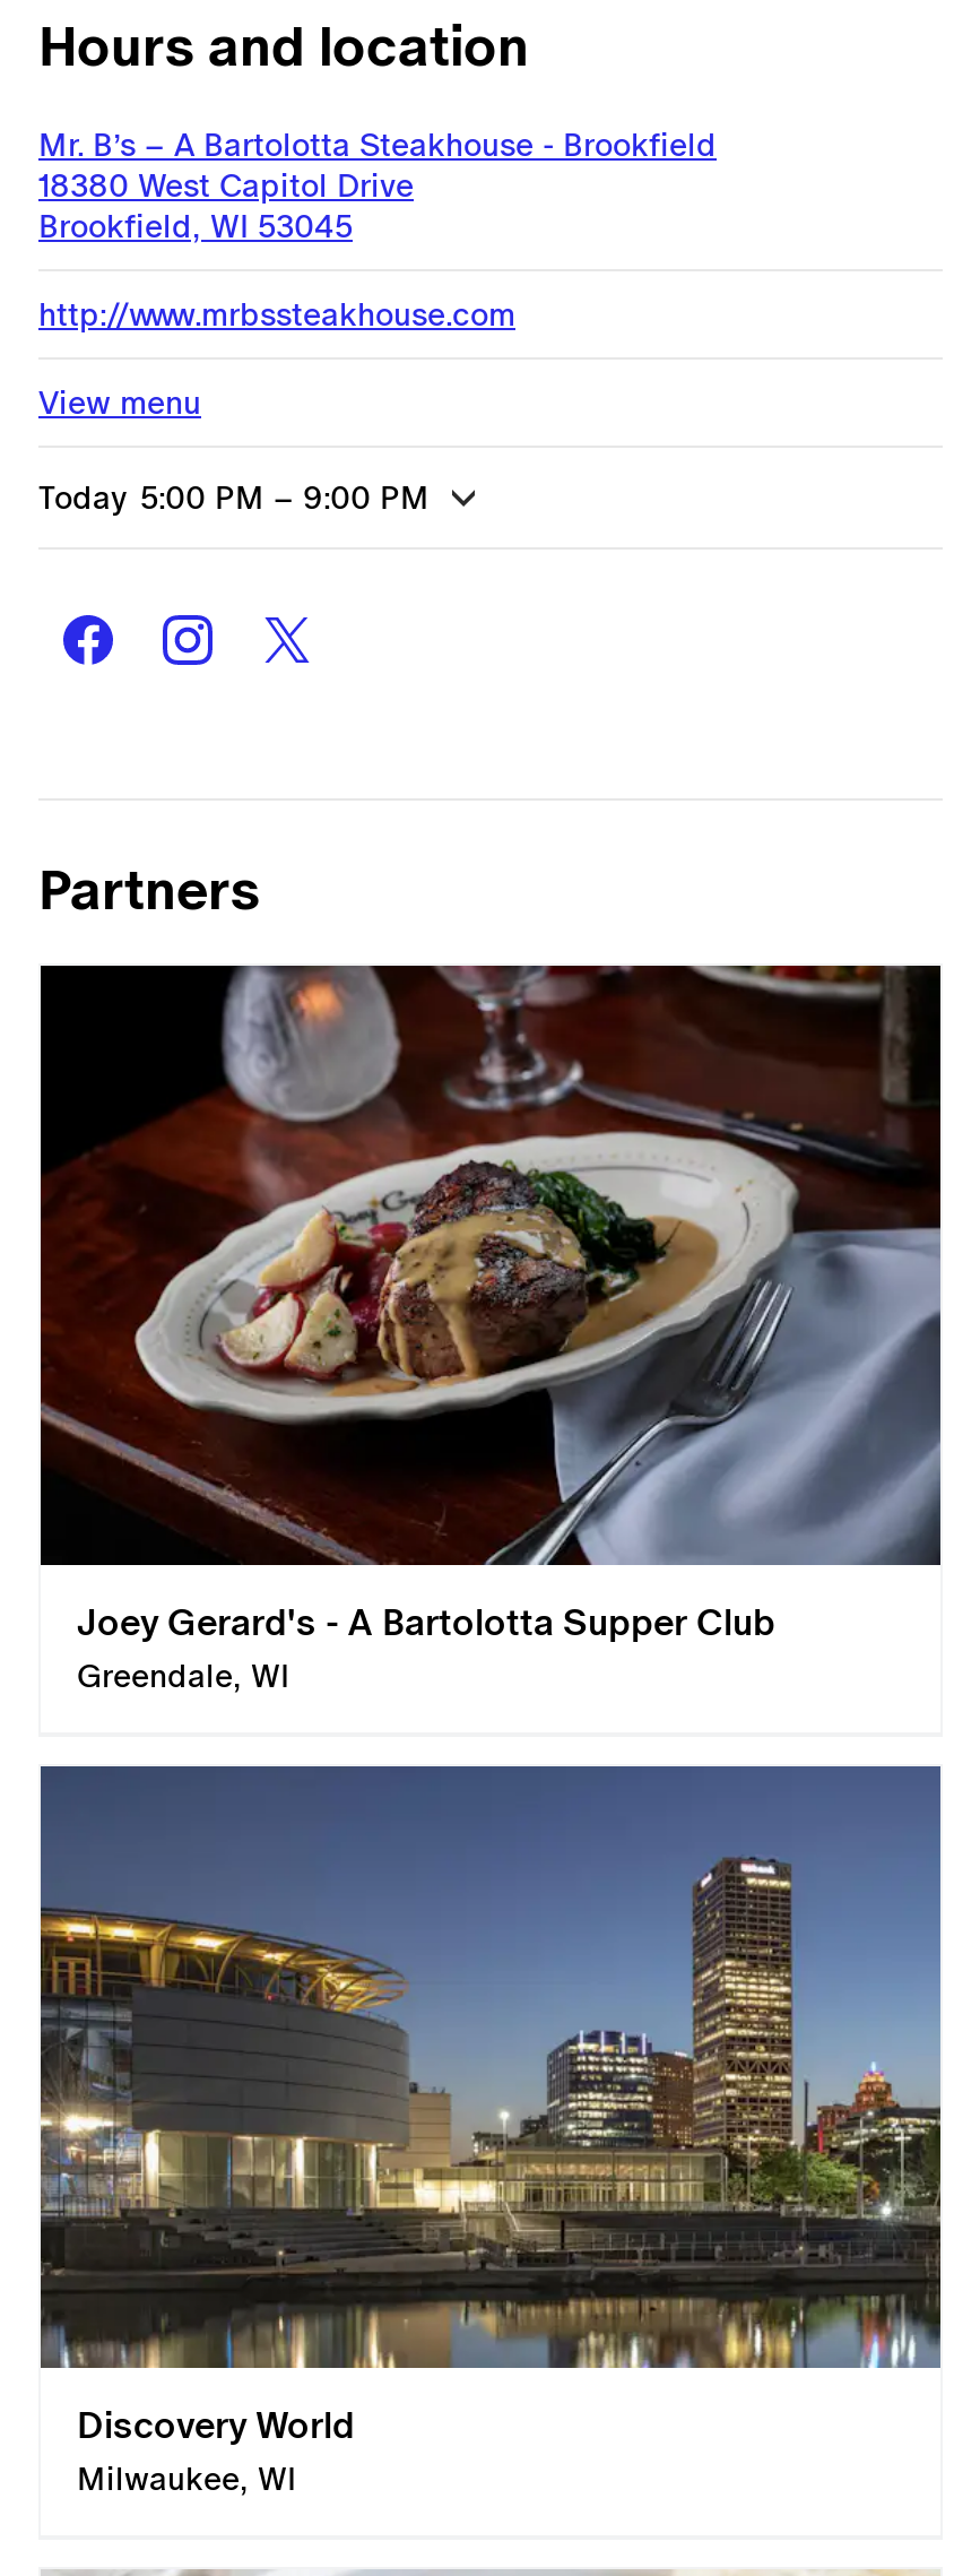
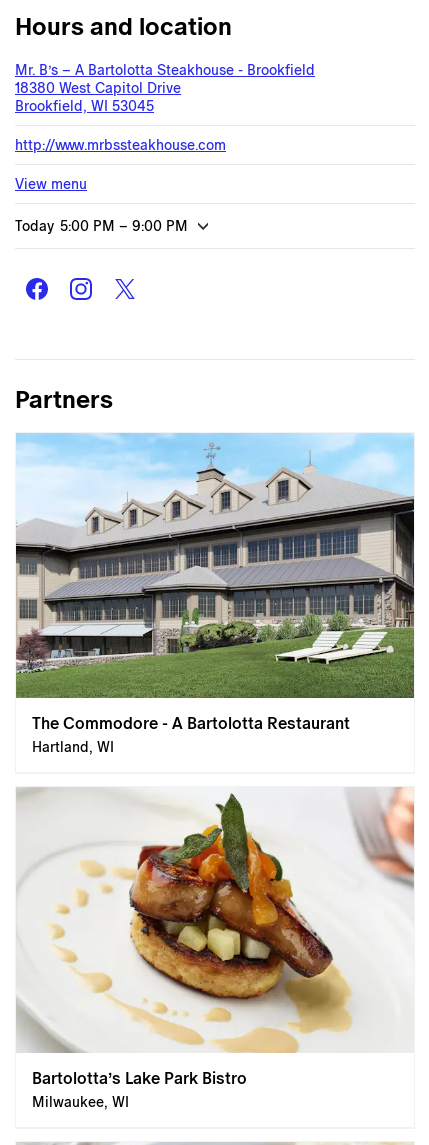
- [image]
- Joey Gerard's - A Bartolotta Supper Club
- Greendale, WI
+ [image]
+ The Commodore - A Bartolotta Restaurant
+ Hartland, WI

- [image]
- Discovery World
+ [image]
+ Bartolotta’s Lake Park Bistro
